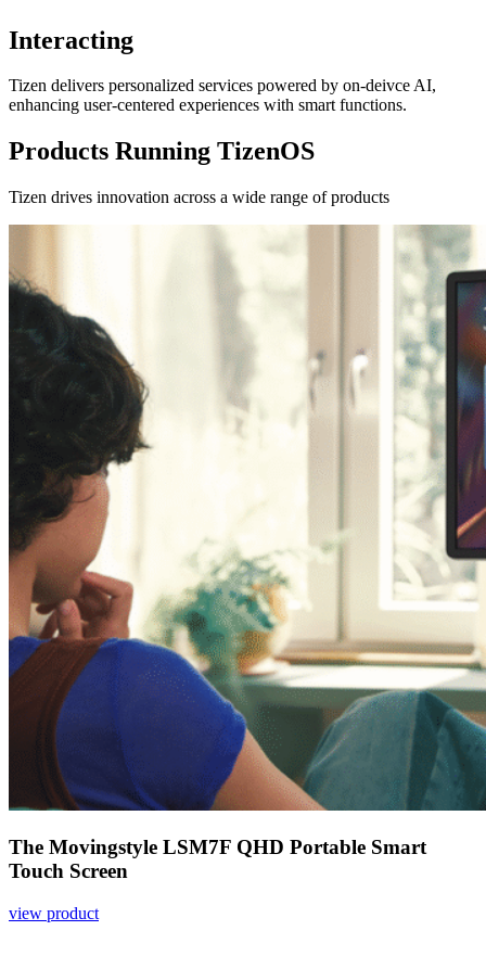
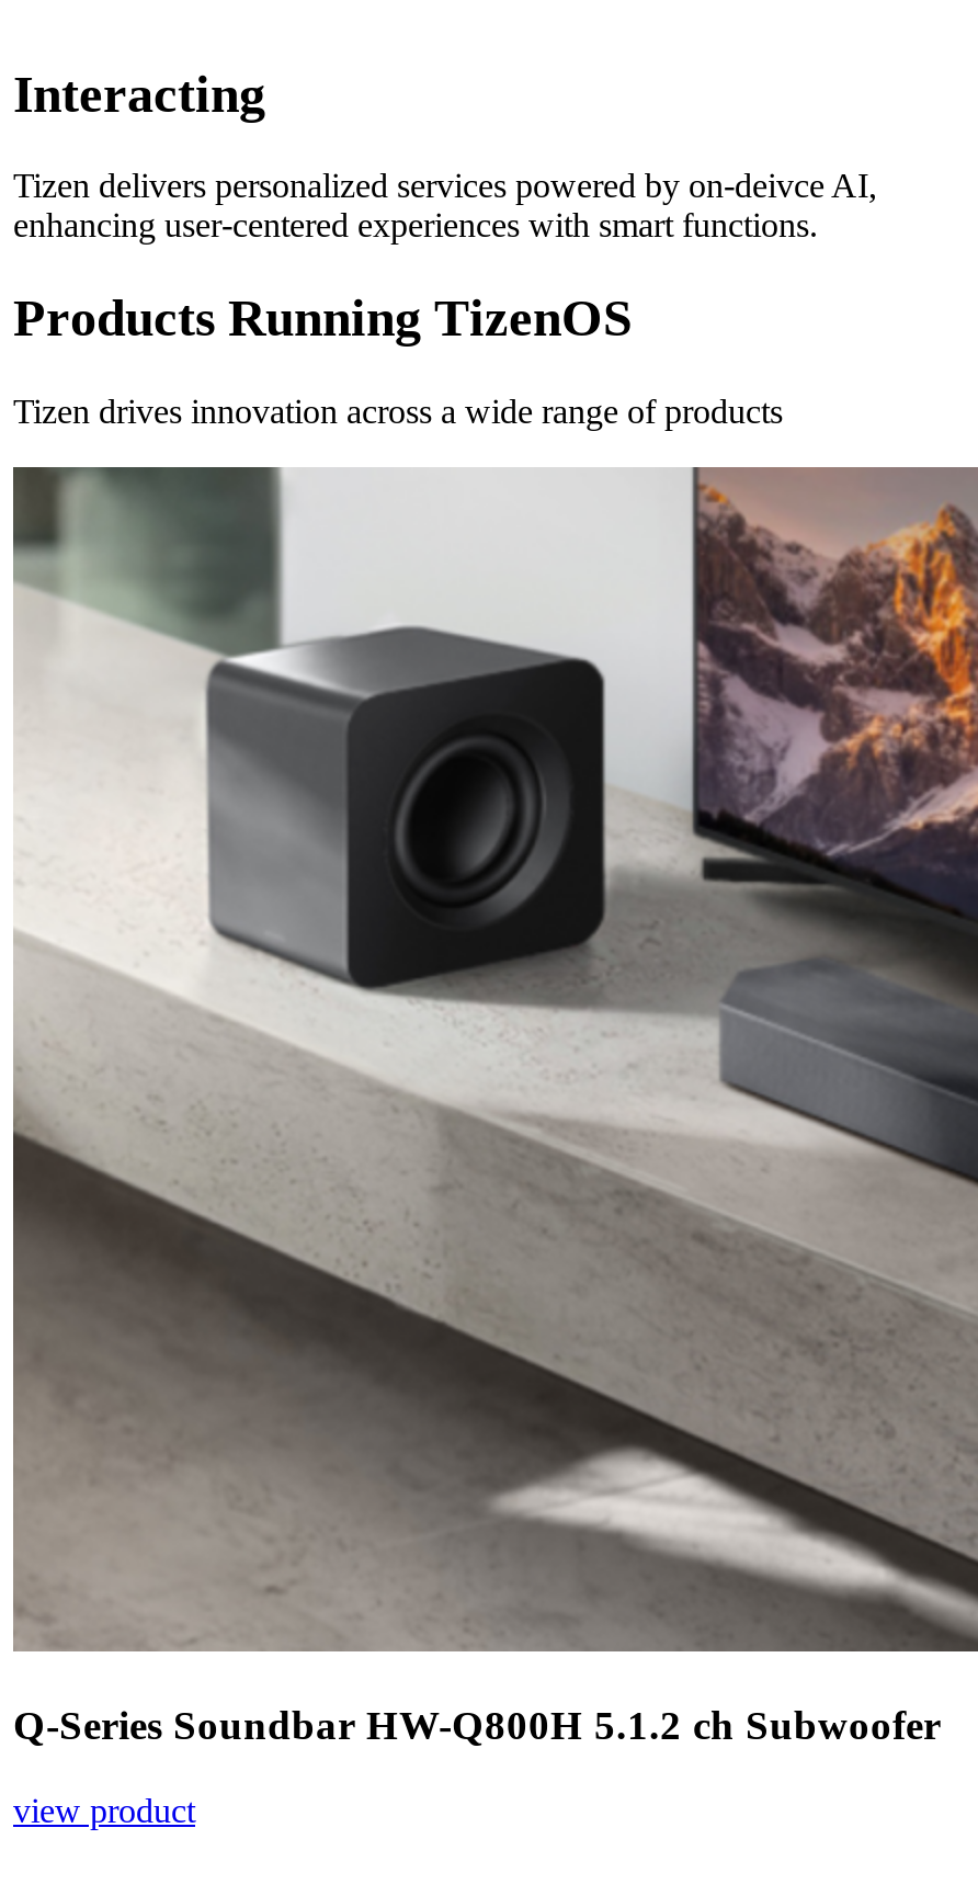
- [image]
- The Movingstyle LSM7F QHD Portable Smart
- Touch Screen
+ [image]
+ Q-Series Soundbar HW-Q800H 5.1.2 ch Subwoofer
